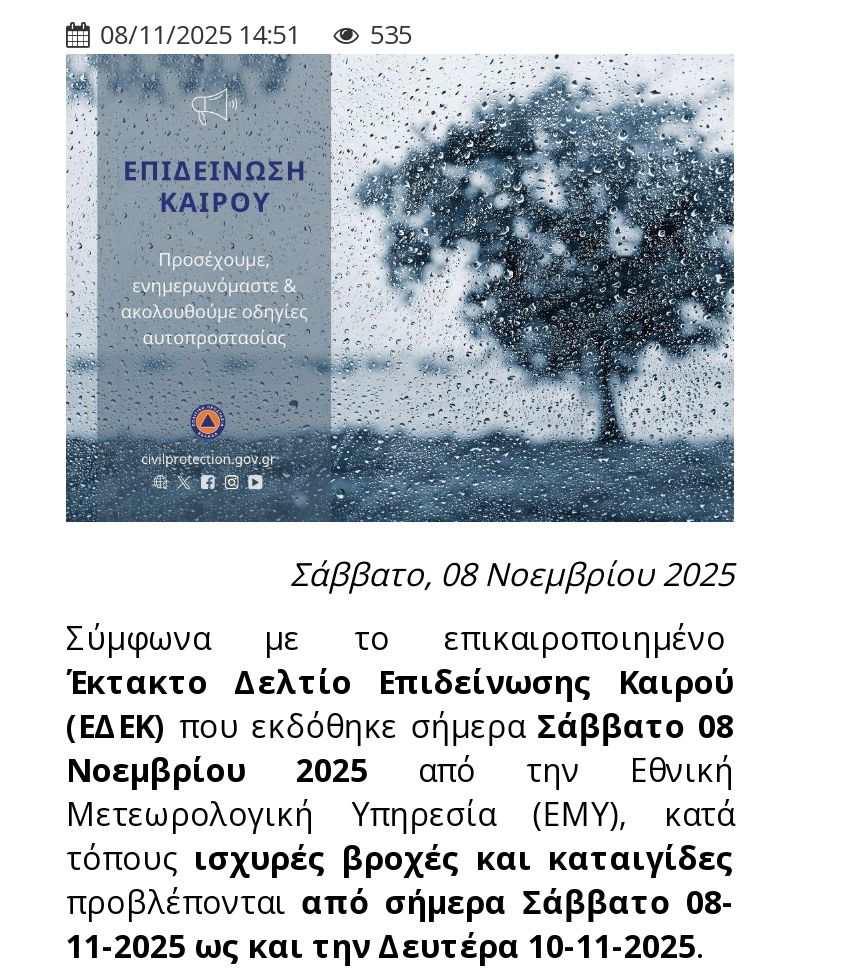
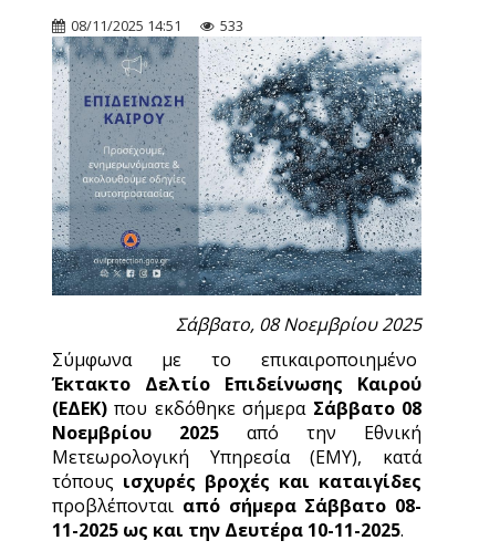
- 08/11/2025 14:51 535
+ 08/11/2025 14:51 533
